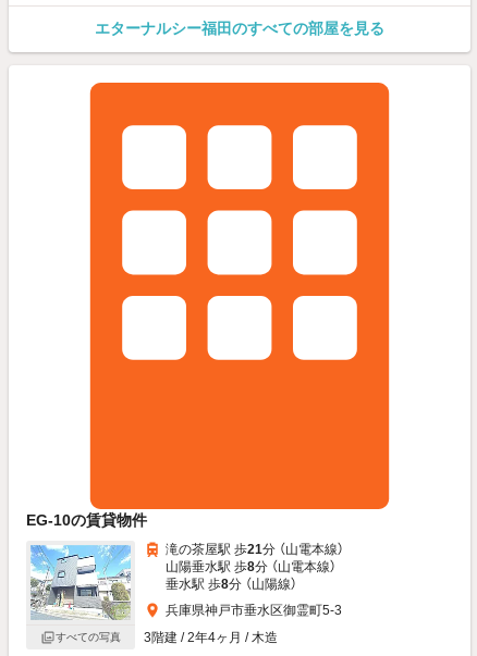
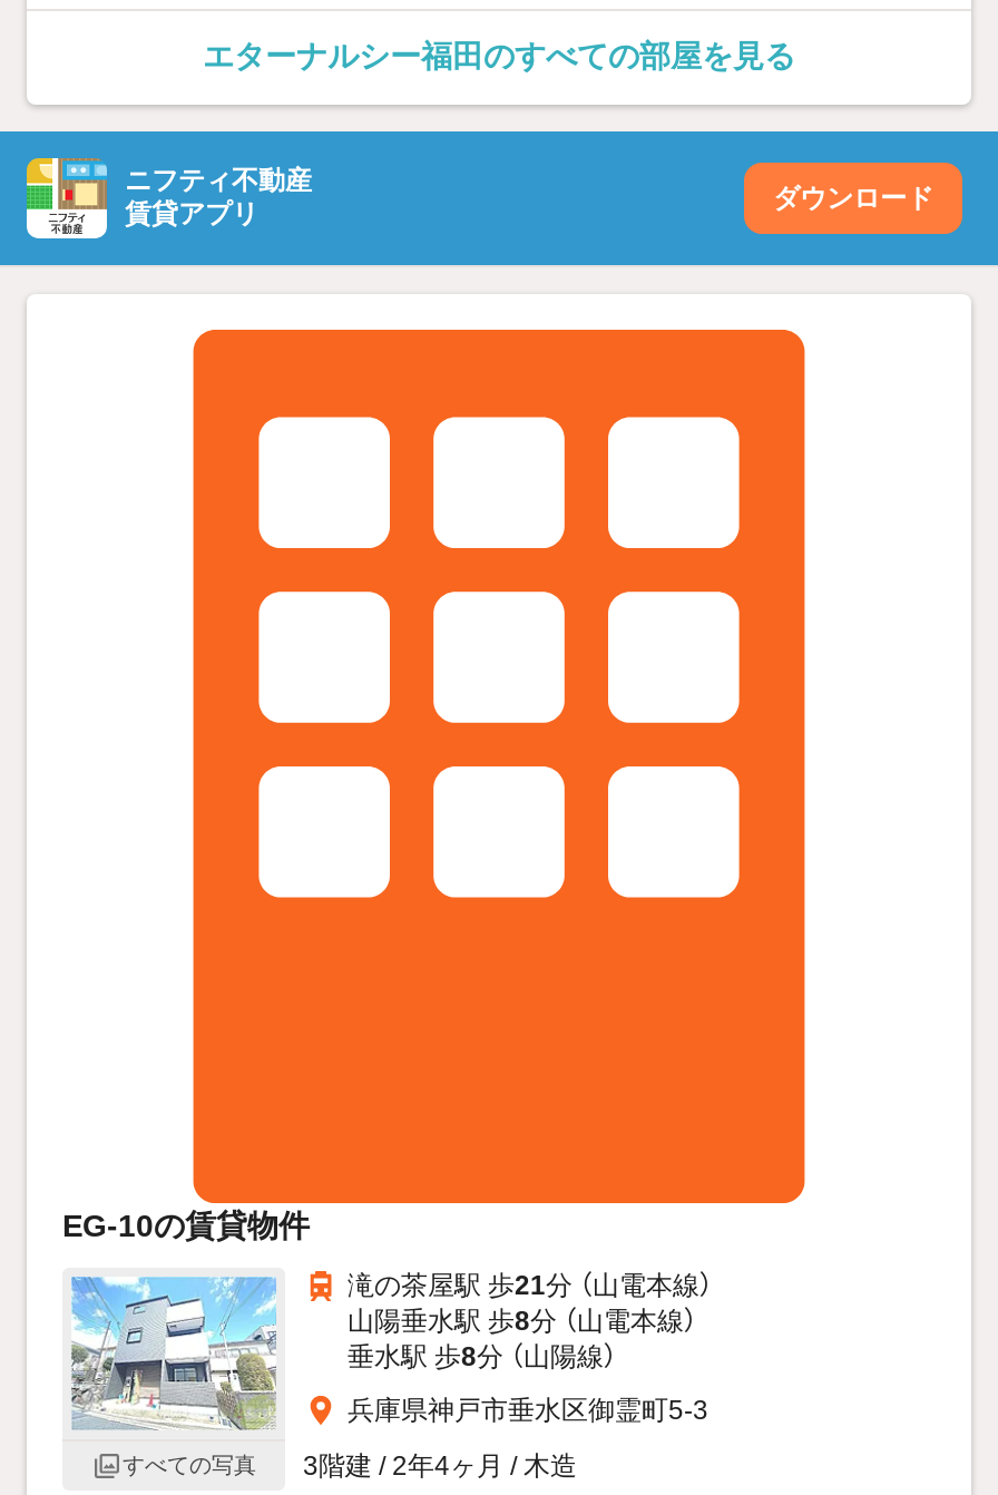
+ [image]
+ ニフティ不動産
+ 賃貸アプリ
+ ダウンロード
